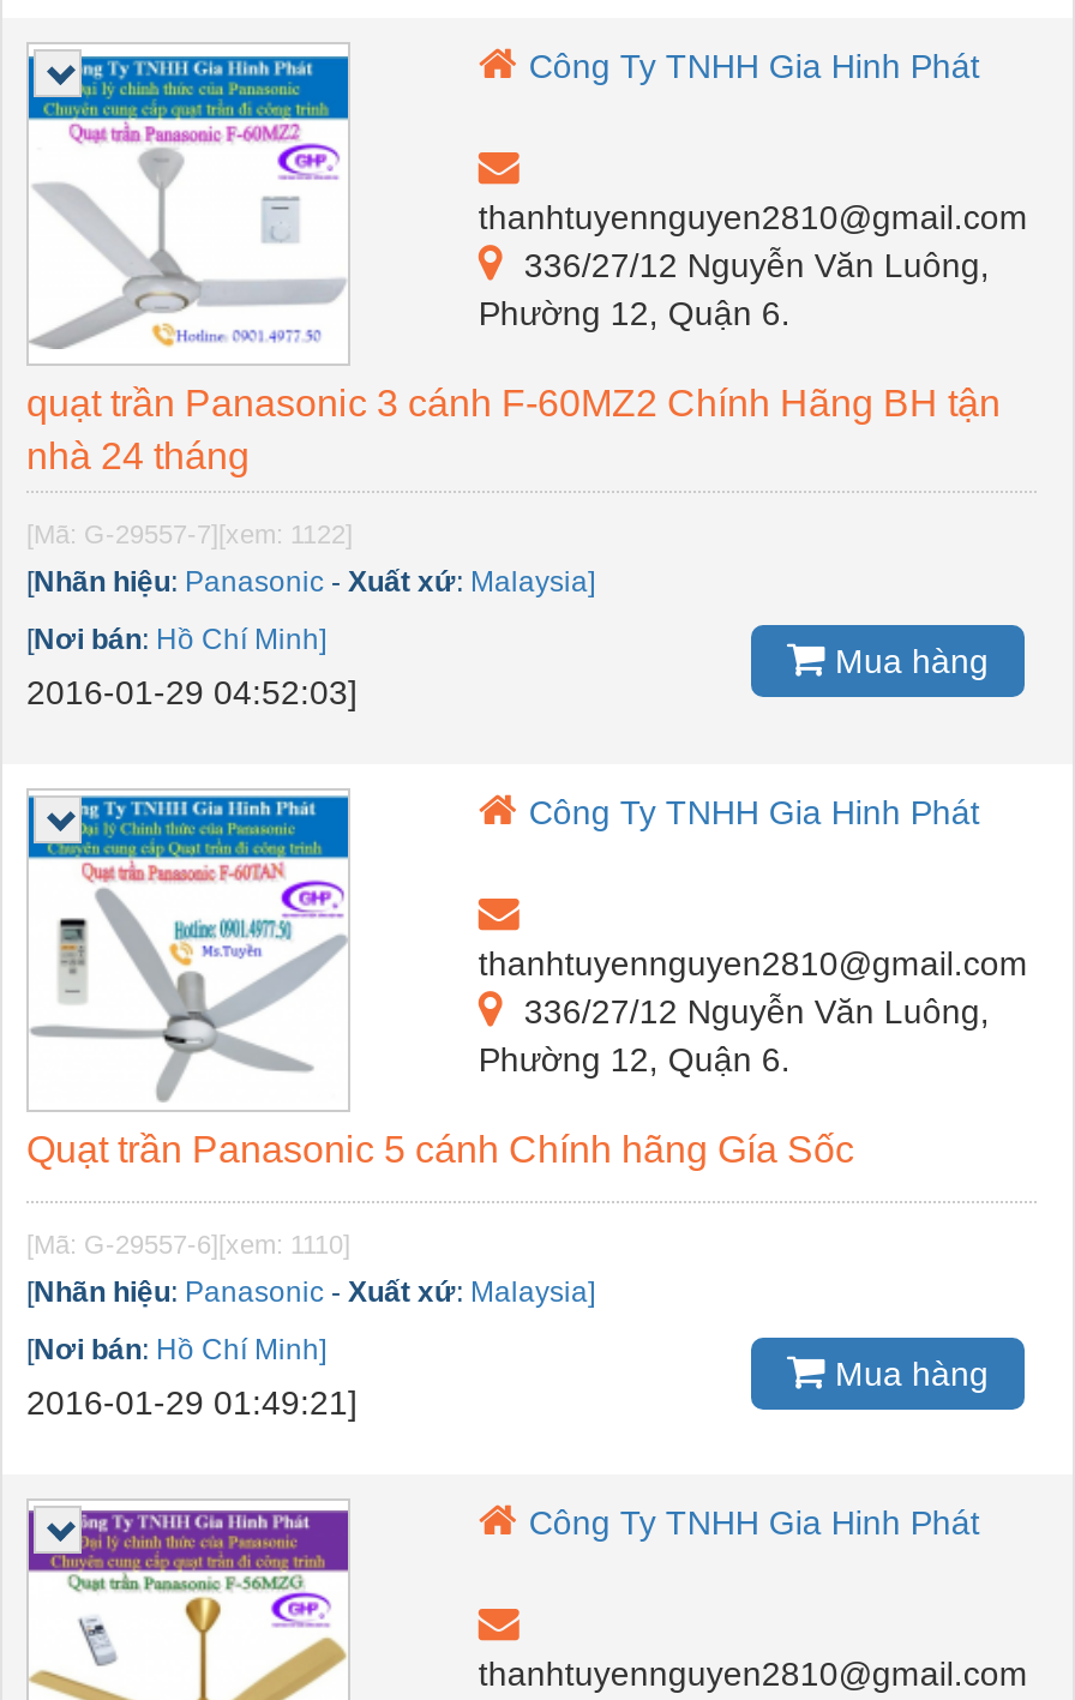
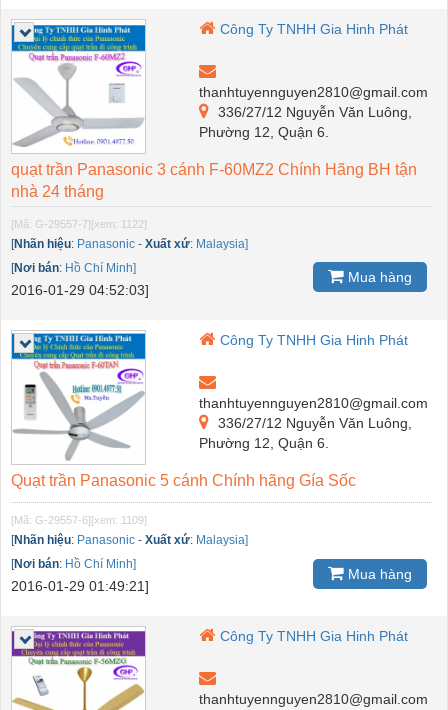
- [Mã: G-29557-6][xem: 1110]
+ [Mã: G-29557-6][xem: 1109]
